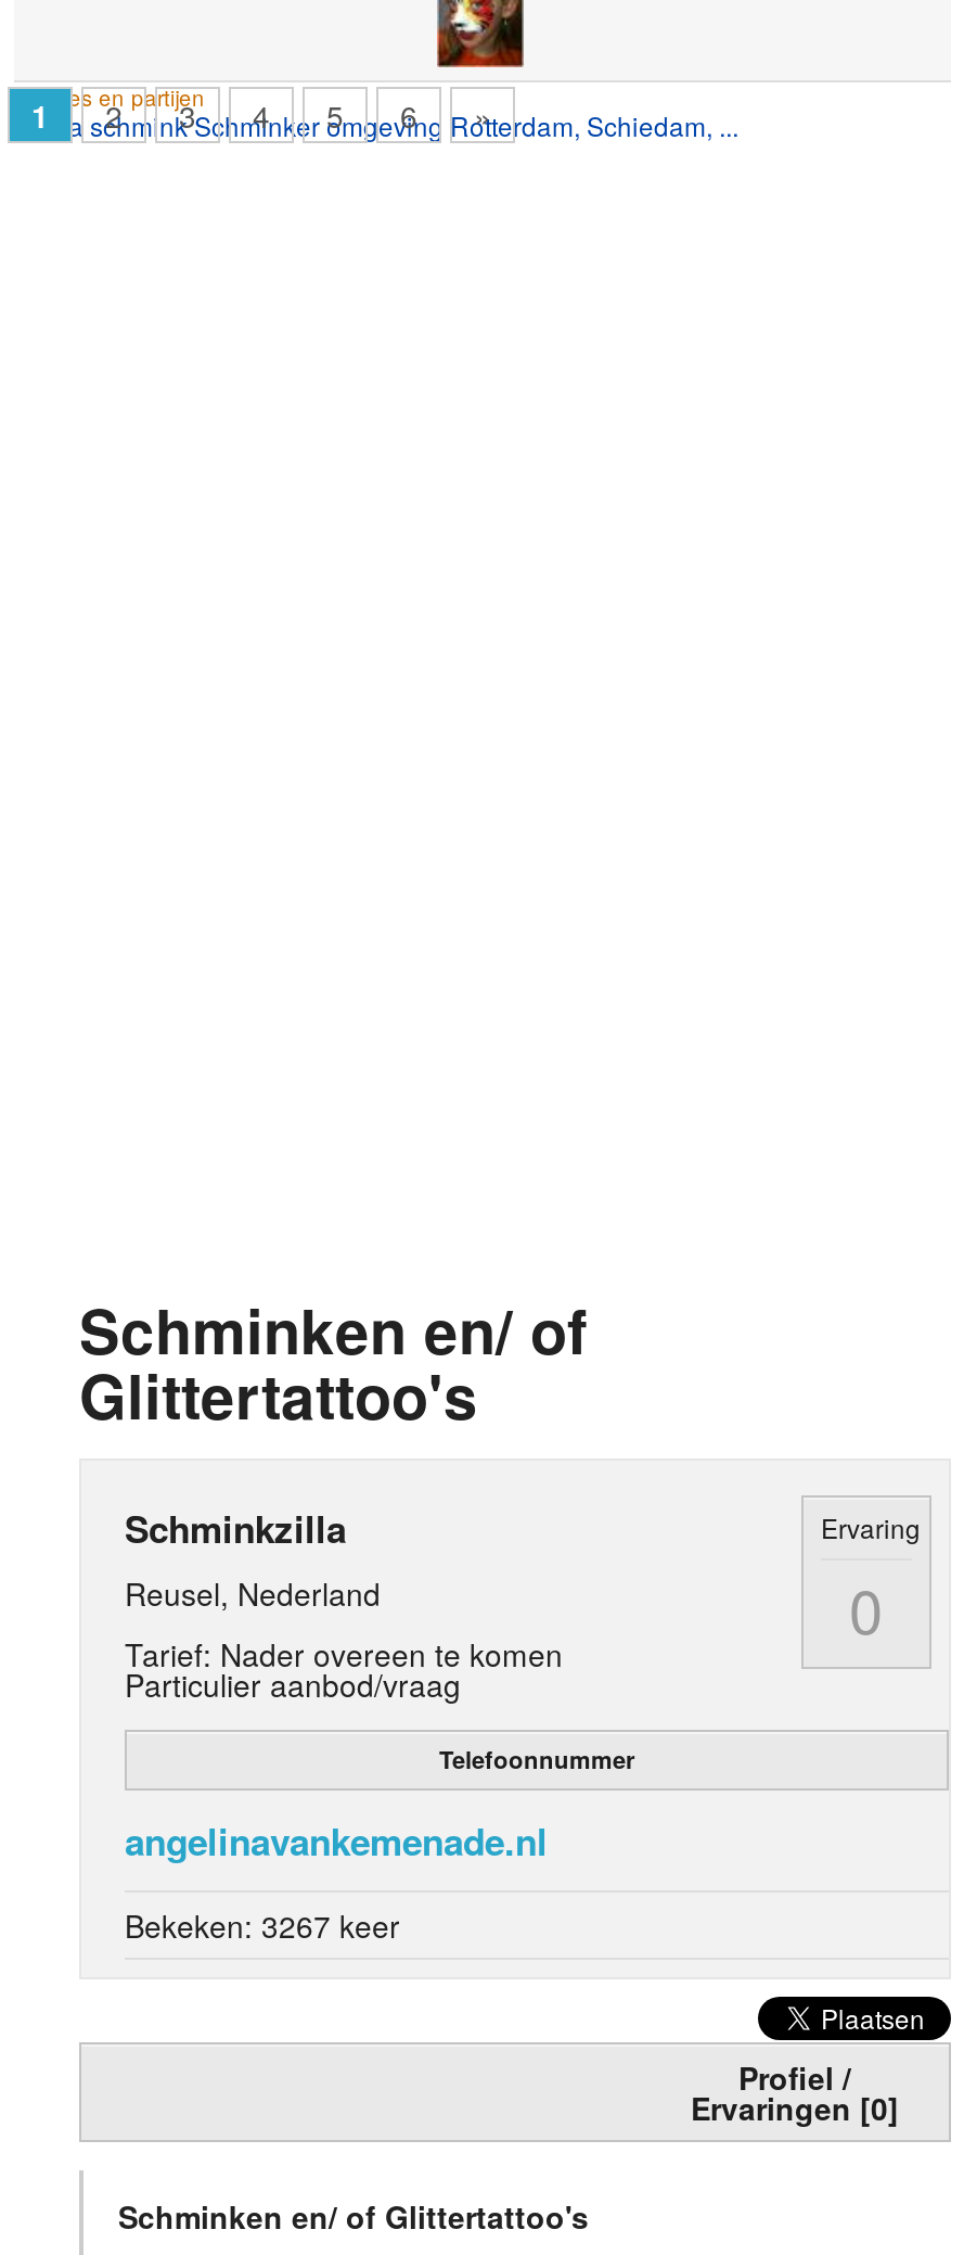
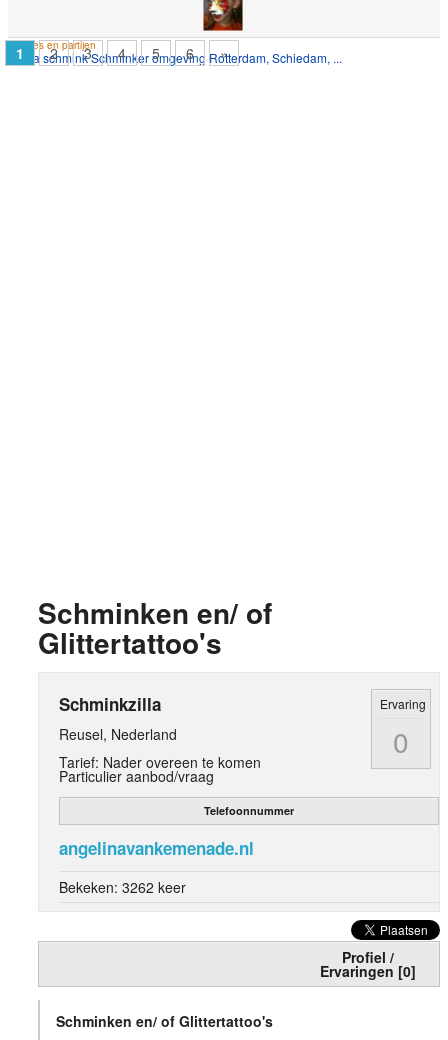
- Bekeken: 3267 keer
+ Bekeken: 3262 keer
